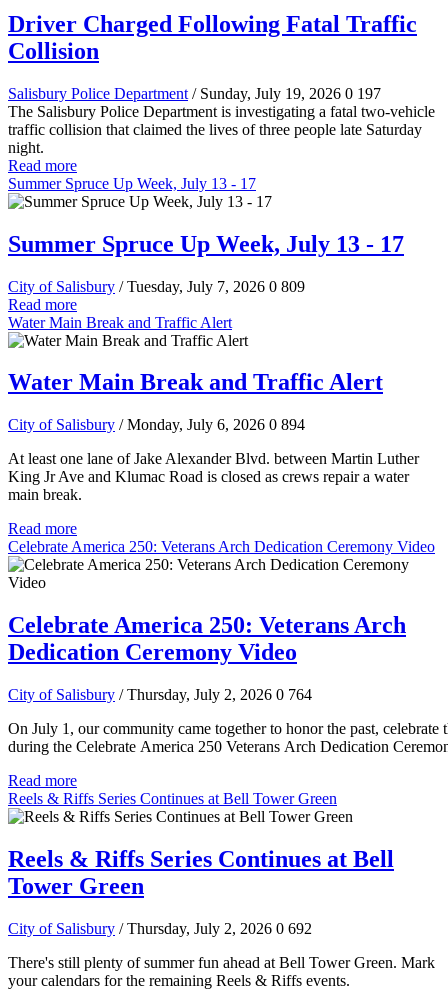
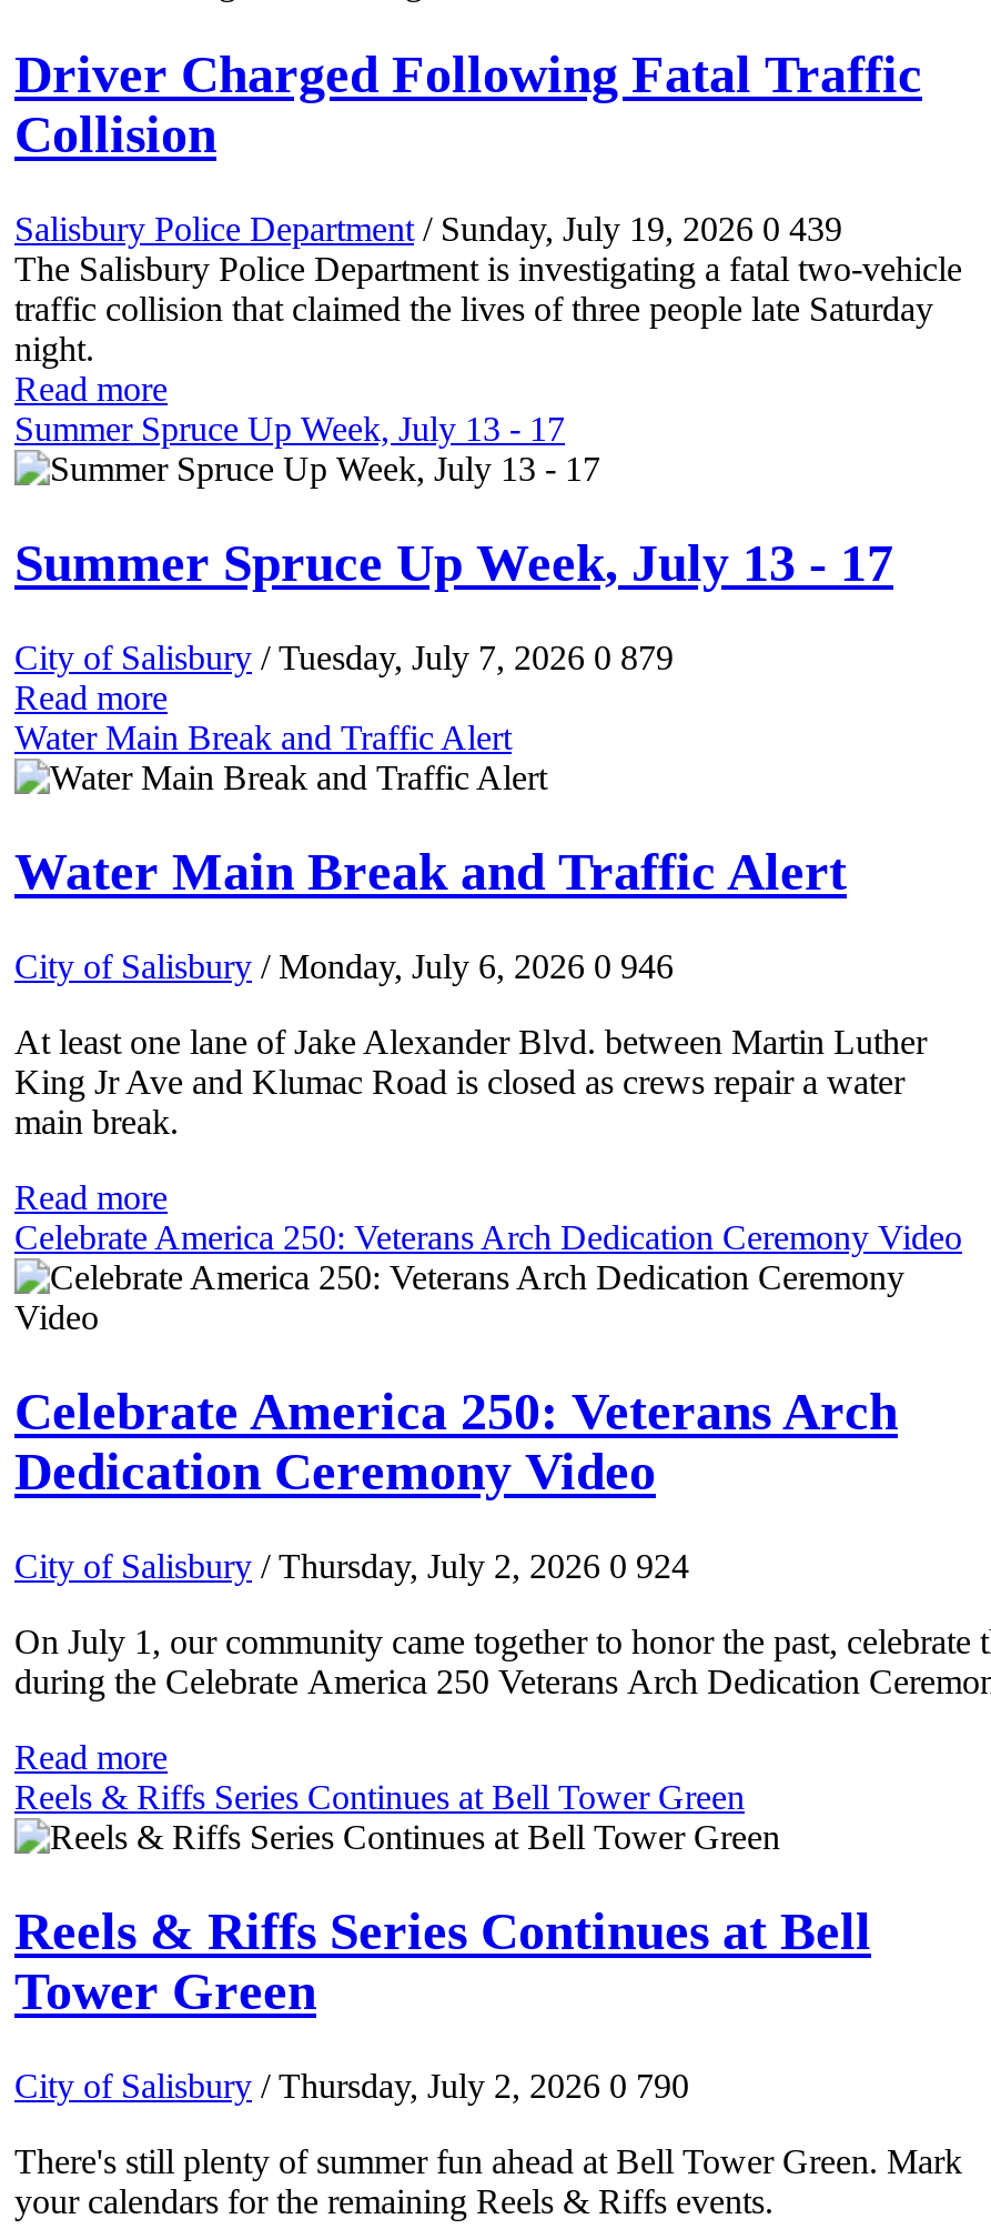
- Salisbury Police Department / Sunday, July 19, 2026 0 197
+ Salisbury Police Department / Sunday, July 19, 2026 0 439

- City of Salisbury / Tuesday, July 7, 2026 0 809
+ City of Salisbury / Tuesday, July 7, 2026 0 879

- City of Salisbury / Monday, July 6, 2026 0 894
+ City of Salisbury / Monday, July 6, 2026 0 946

- City of Salisbury / Thursday, July 2, 2026 0 764
+ City of Salisbury / Thursday, July 2, 2026 0 924

- City of Salisbury / Thursday, July 2, 2026 0 692
+ City of Salisbury / Thursday, July 2, 2026 0 790
